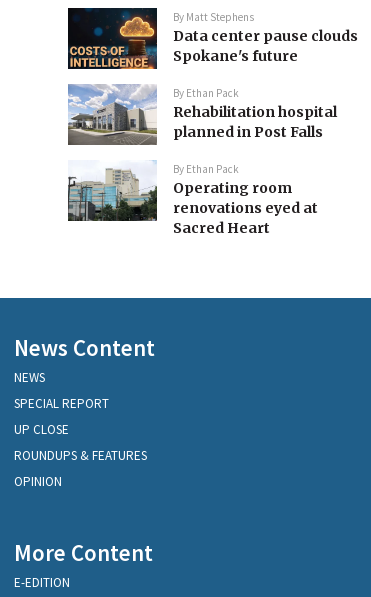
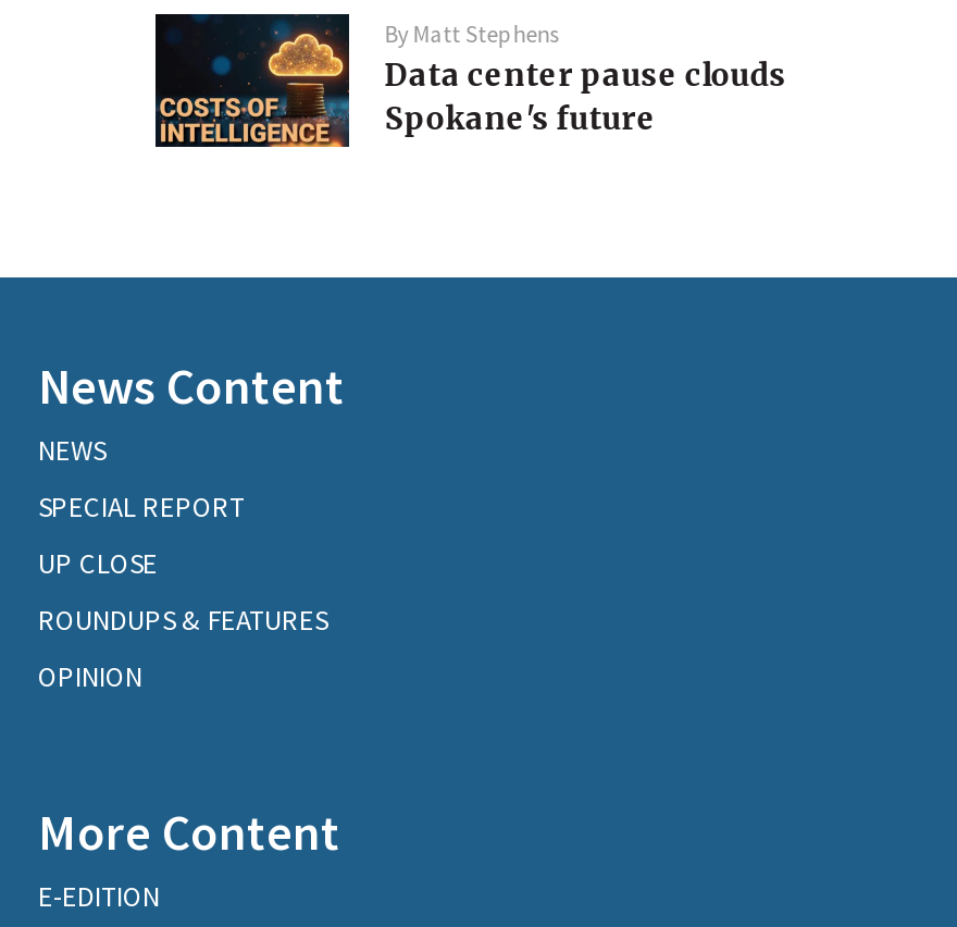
- [image]
- By Ethan Pack
- Rehabilitation hospital
- planned in Post Falls
- By Ethan Pack
- Operating room
- renovations eyed at
- Sacred Heart

- [image]
